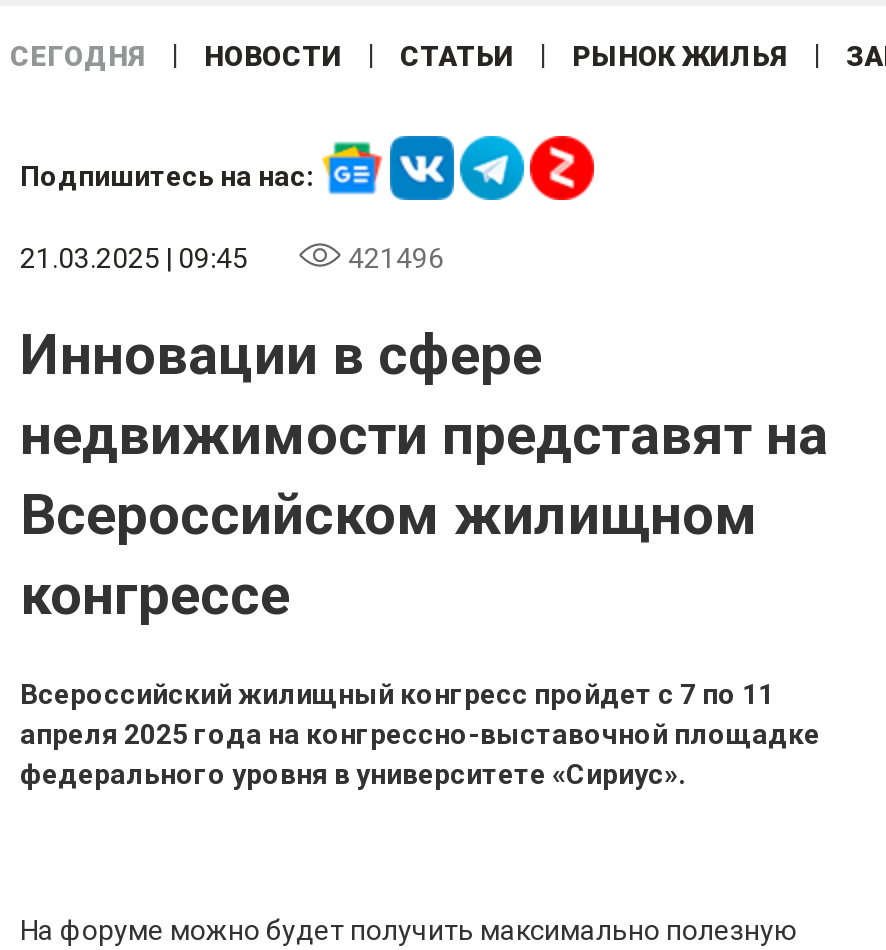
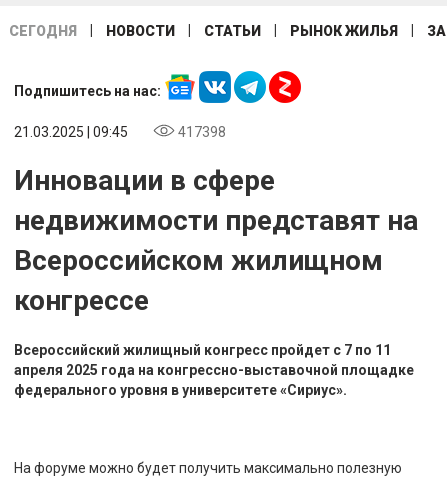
- 421496
+ 417398
